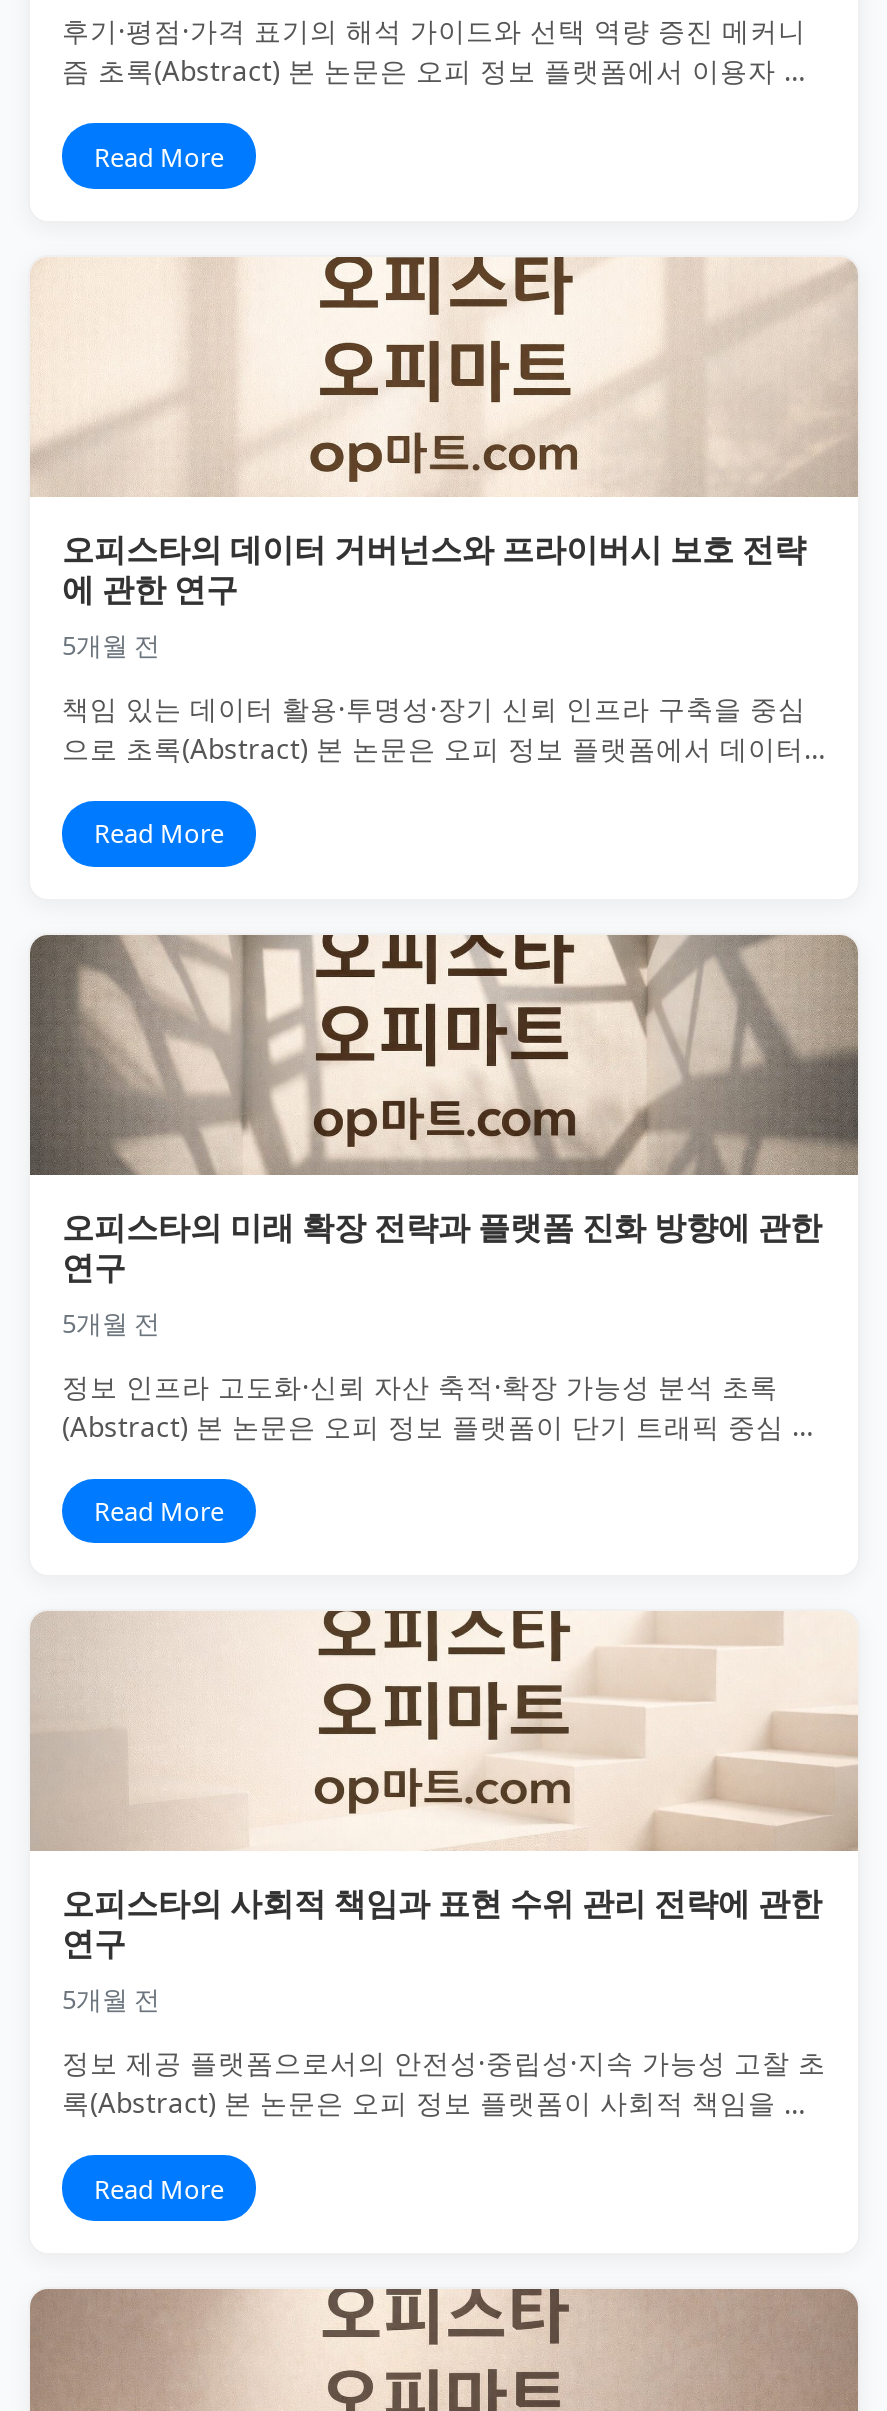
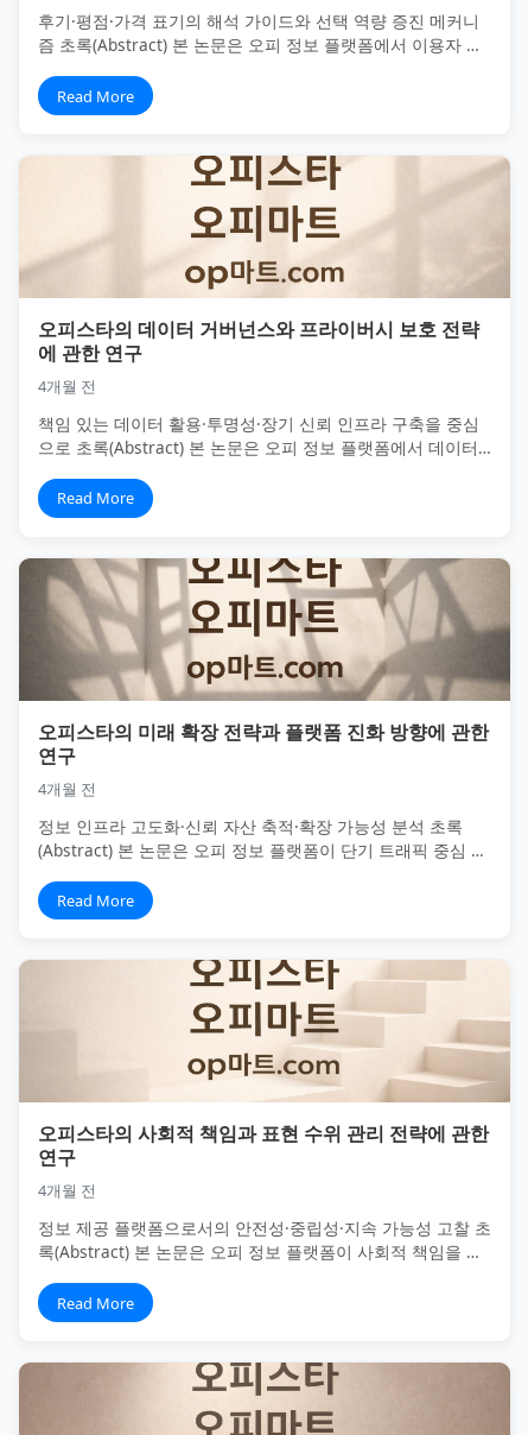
- 5개월 전
+ 4개월 전

- 5개월 전
+ 4개월 전

- 5개월 전
+ 4개월 전
